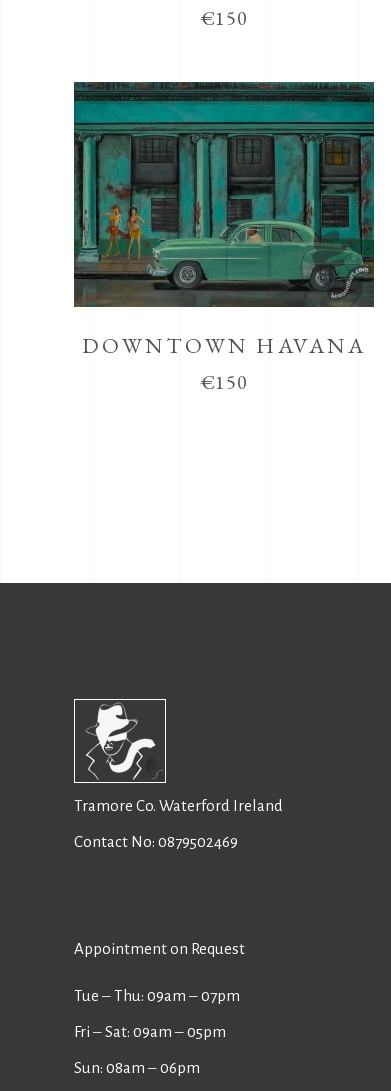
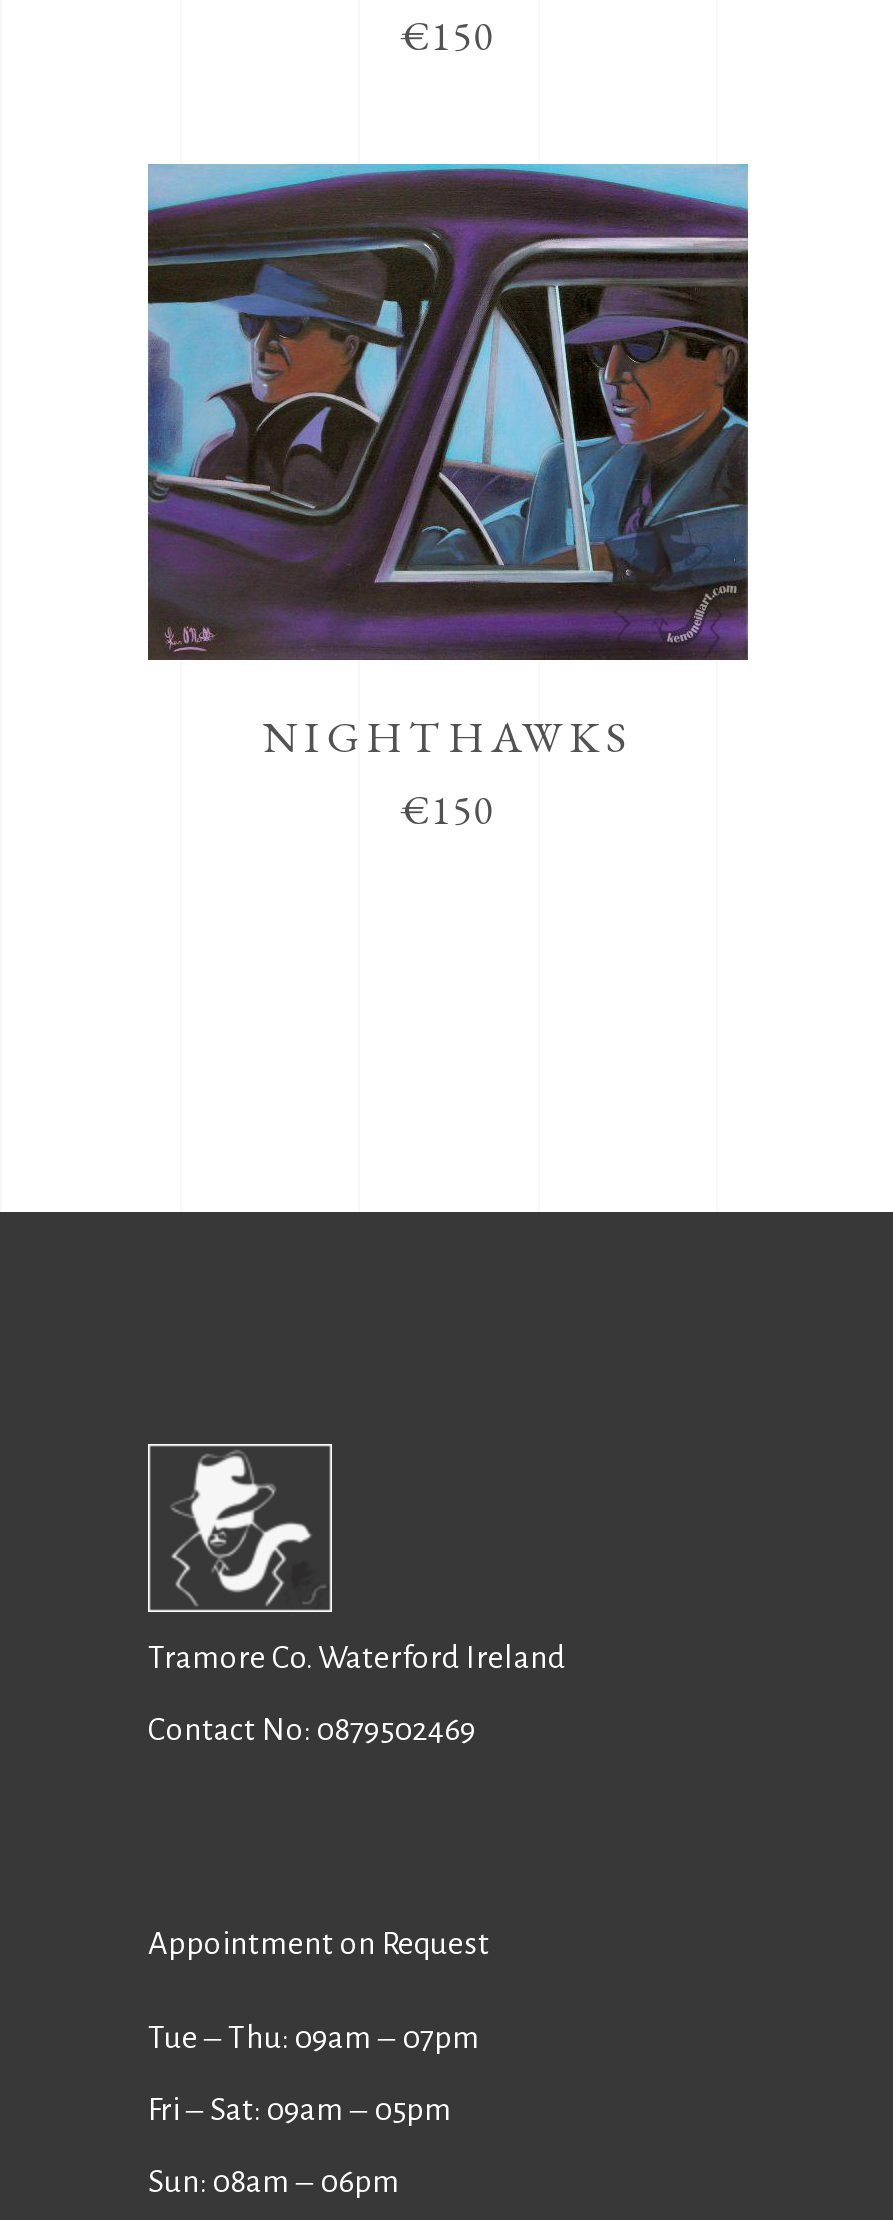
- [image]
- DOWNTOWN HAVANA
+ [image]
+ NIGHTHAWKS
